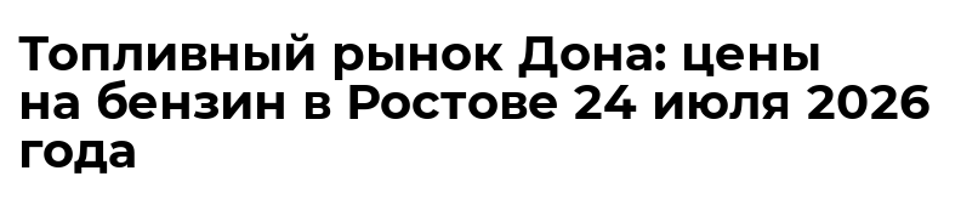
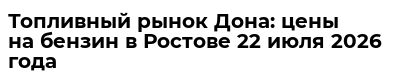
- на бензин в Ростове 24 июля 2026
+ на бензин в Ростове 22 июля 2026
